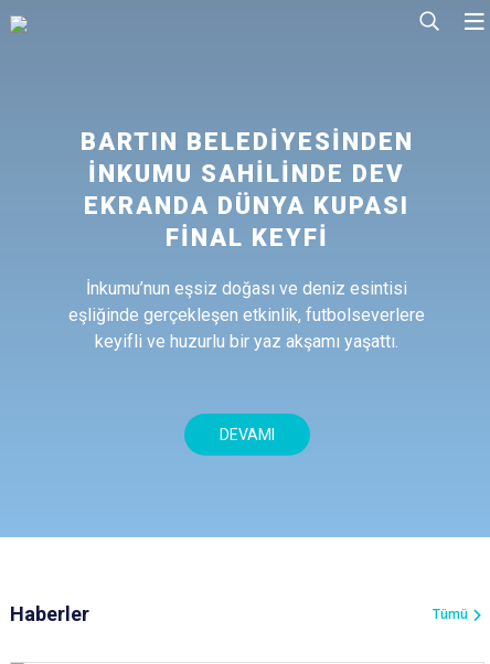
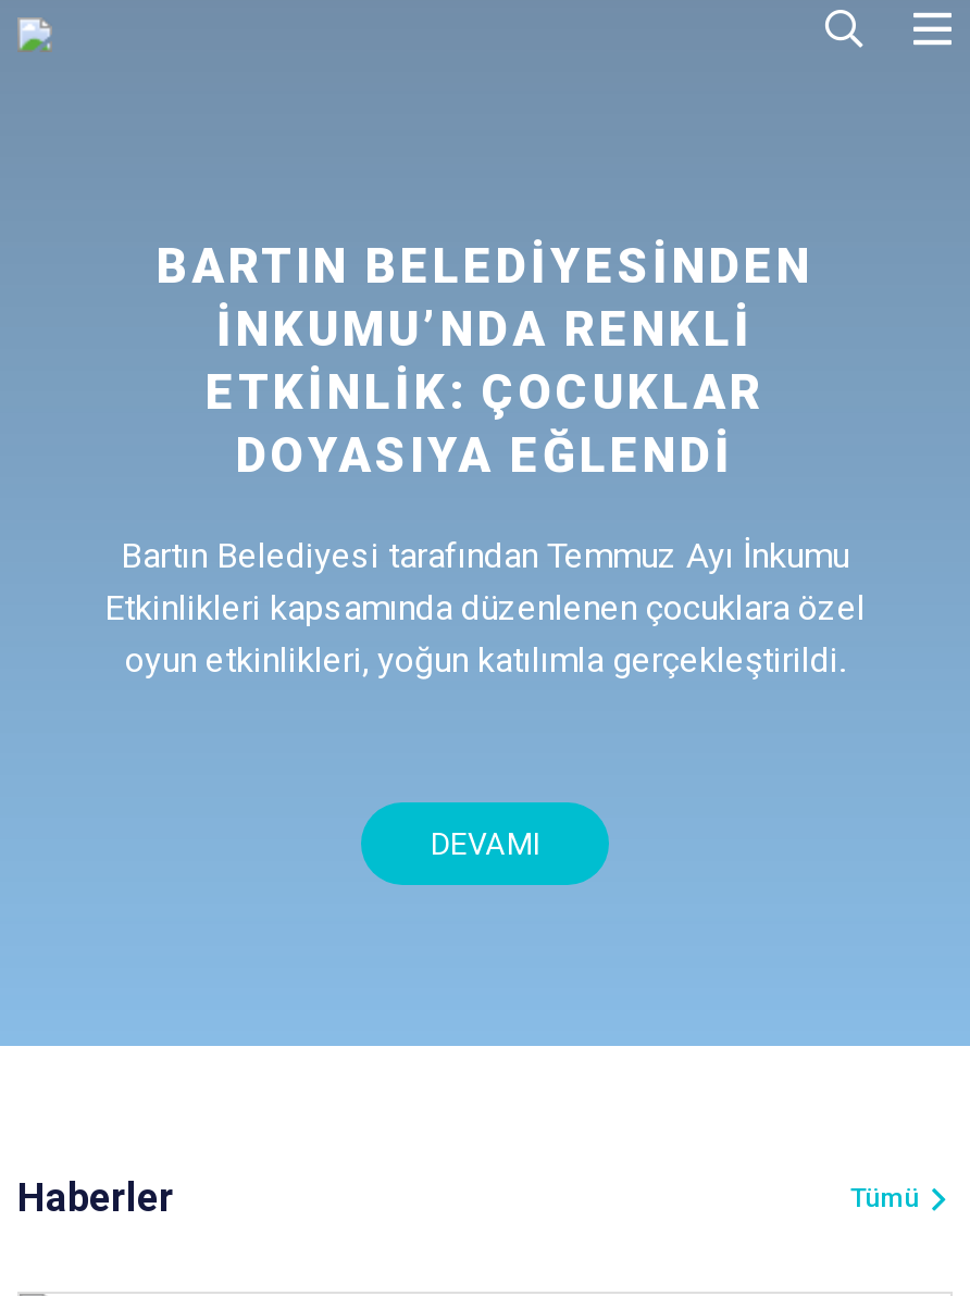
- İNKUMU SAHİLİNDE DEV
- EKRANDA DÜNYA KUPASI
- FİNAL KEYFİ
+ İNKUMU’NDA RENKLİ
+ ETKİNLİK: ÇOCUKLAR
+ DOYASIYA EĞLENDİ

- İnkumu’nun eşsiz doğası ve deniz esintisi
- eşliğinde gerçekleşen etkinlik, futbolseverlere
- keyifli ve huzurlu bir yaz akşamı yaşattı.
+ Bartın Belediyesi tarafından Temmuz Ayı İnkumu
+ Etkinlikleri kapsamında düzenlenen çocuklara özel
+ oyun etkinlikleri, yoğun katılımla gerçekleştirildi.
